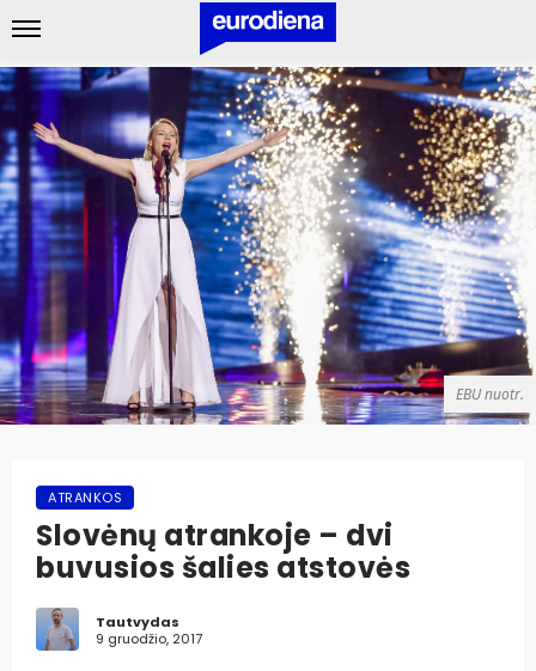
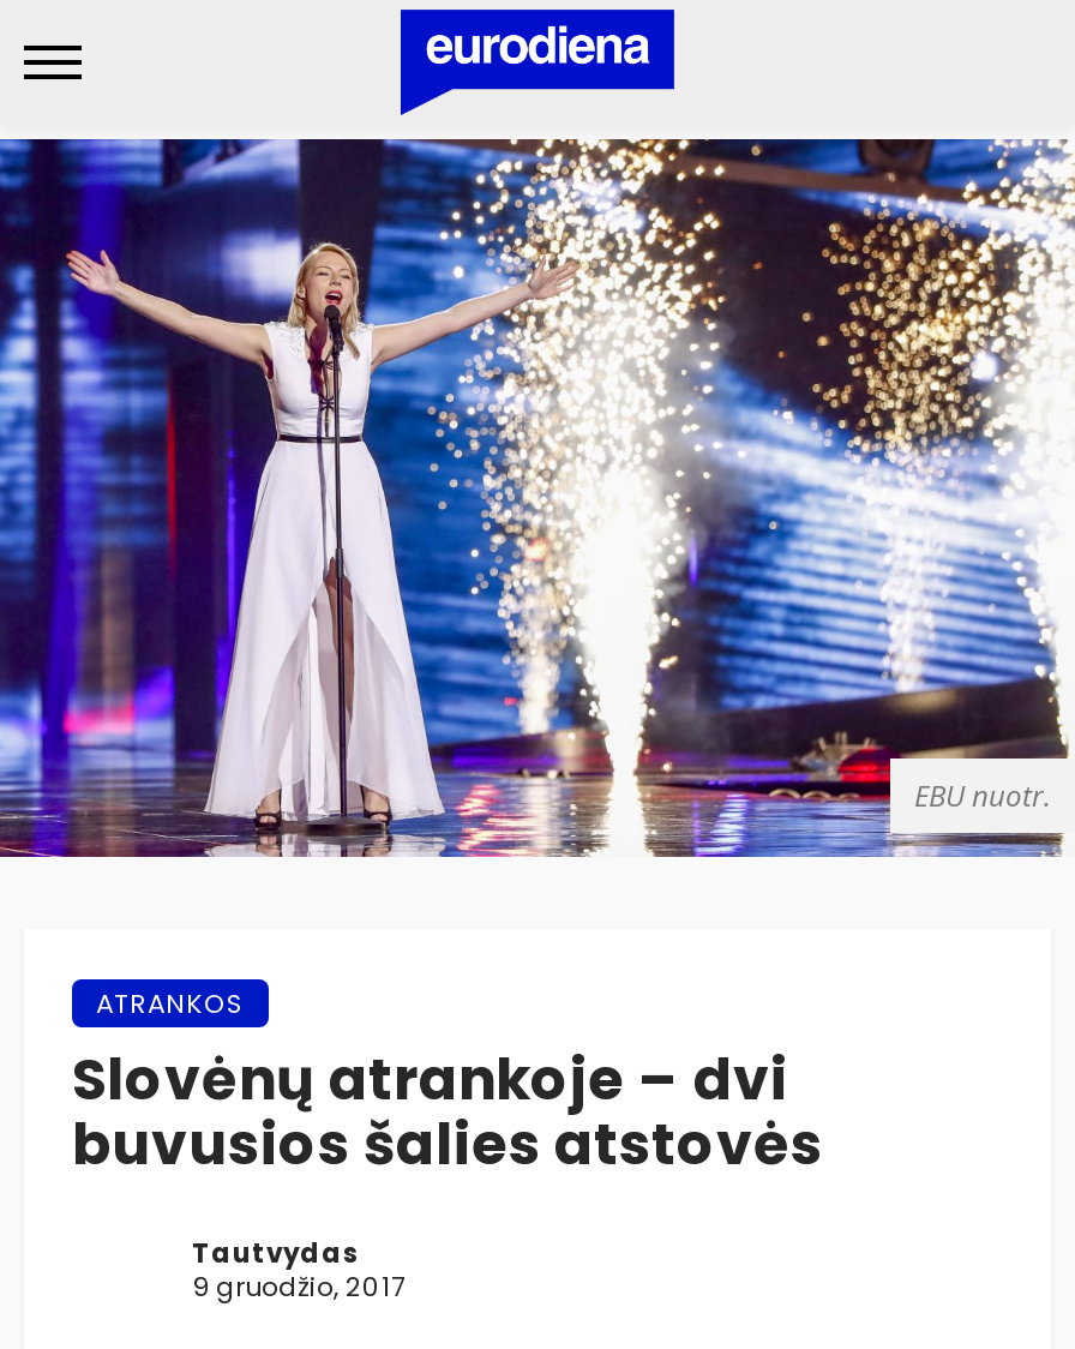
- [image]
